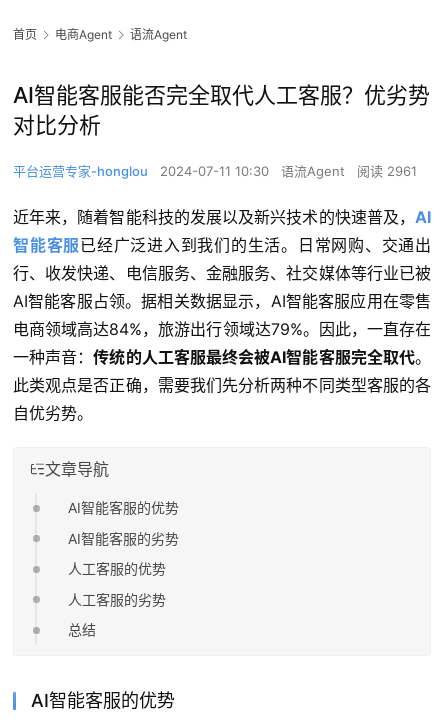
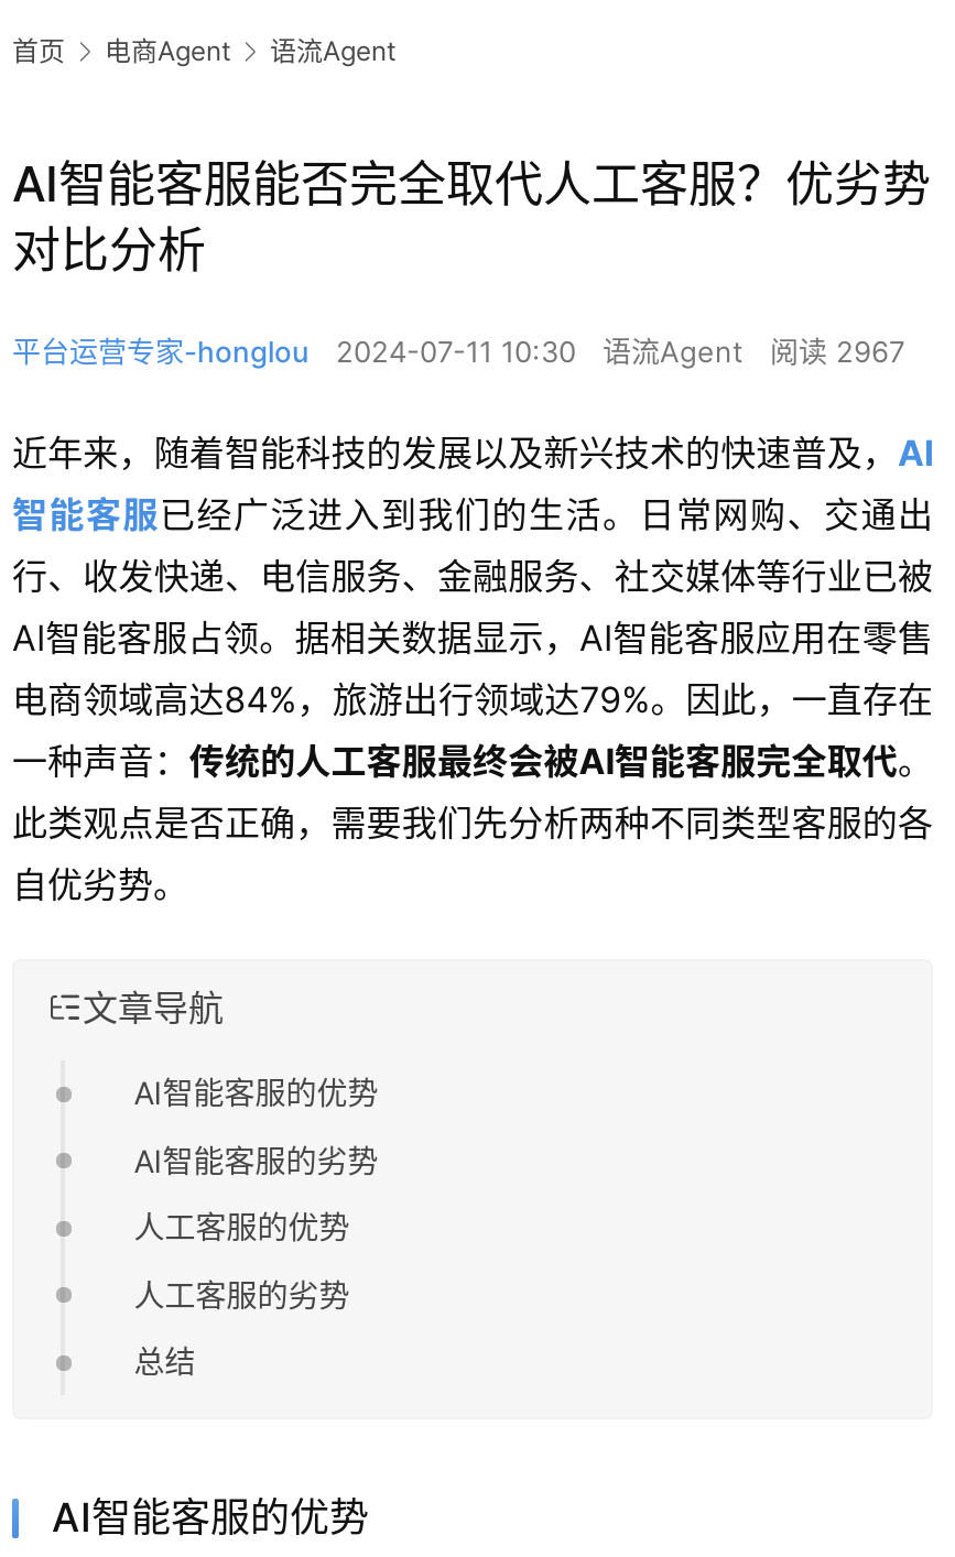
- 平台运营专家-honglou 2024-07-11 10:30 语流Agent 阅读 2961
+ 平台运营专家-honglou 2024-07-11 10:30 语流Agent 阅读 2967
